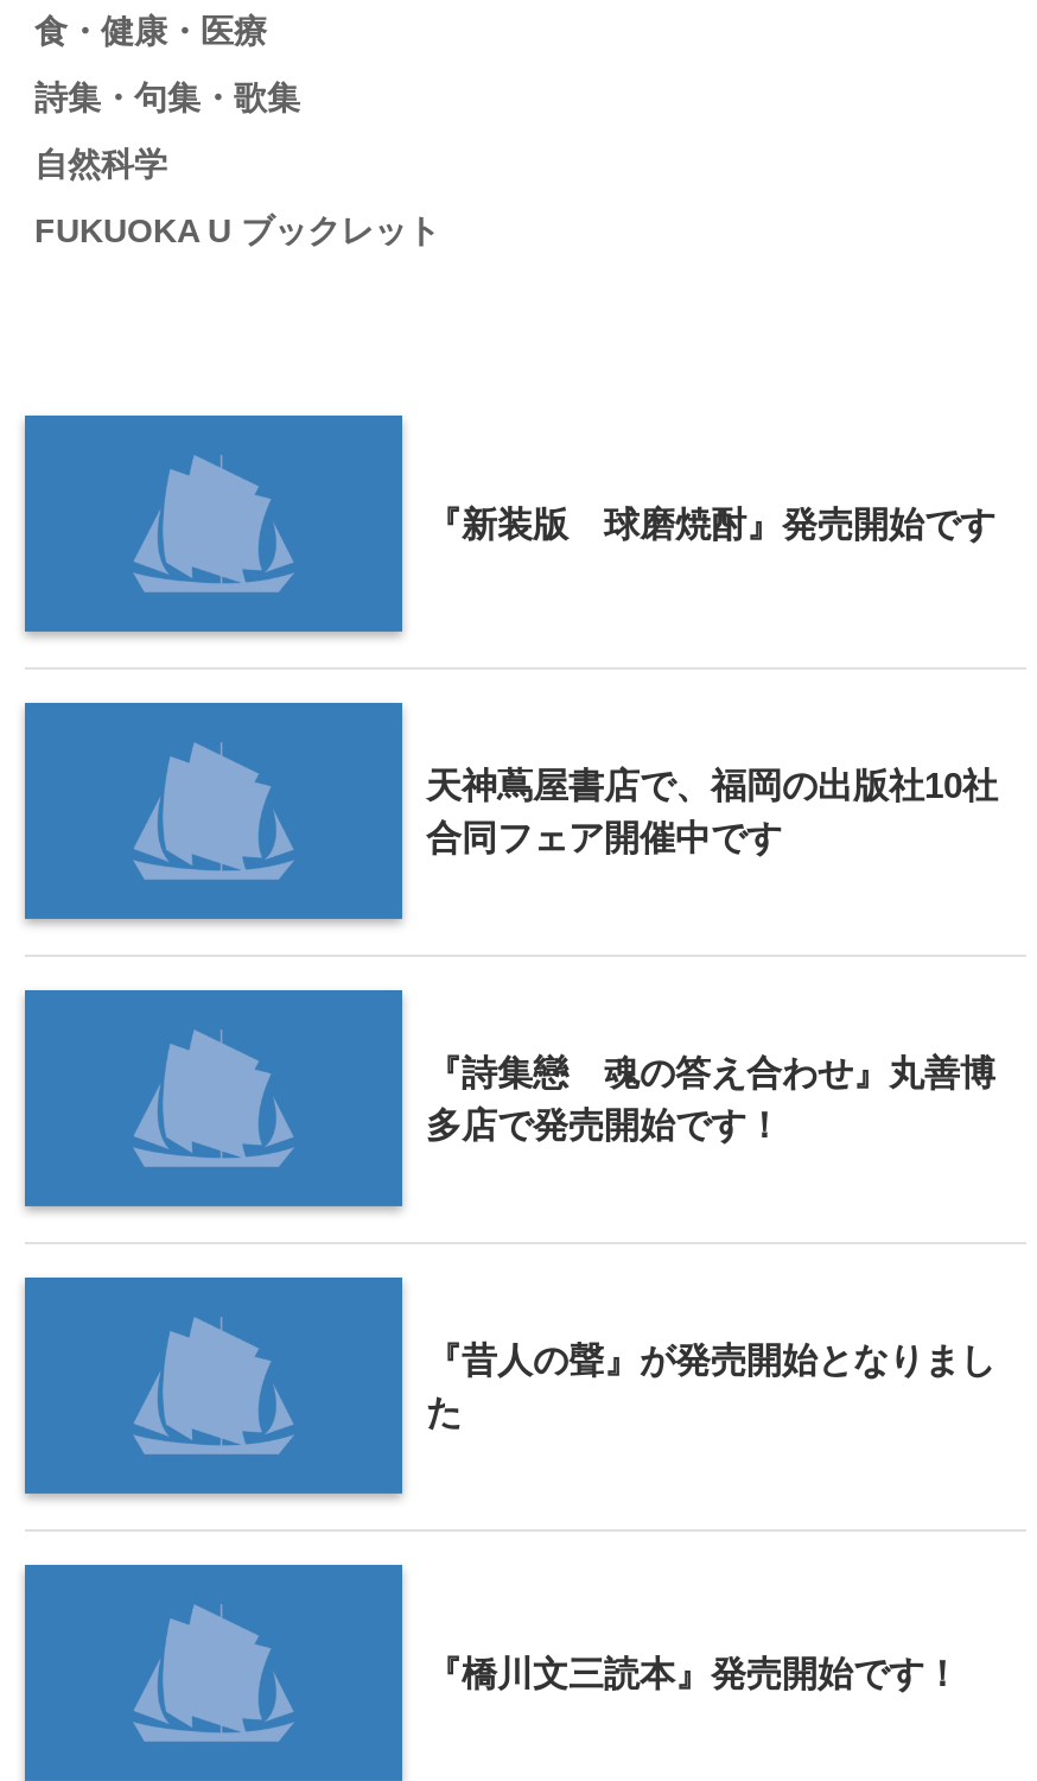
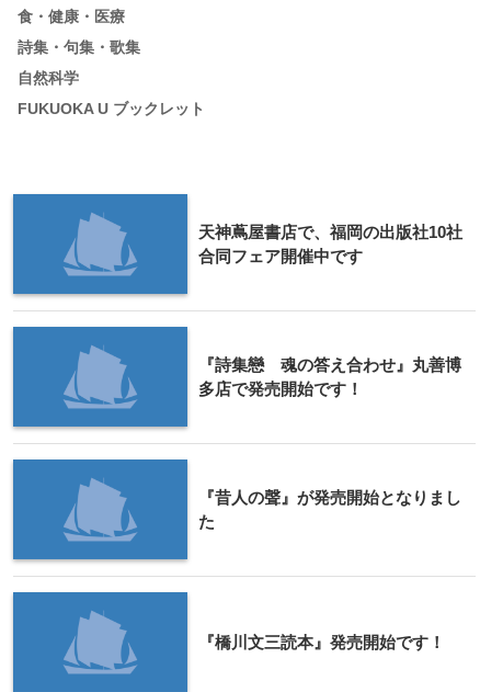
- 『新装版 球磨焼酎』発売開始です
